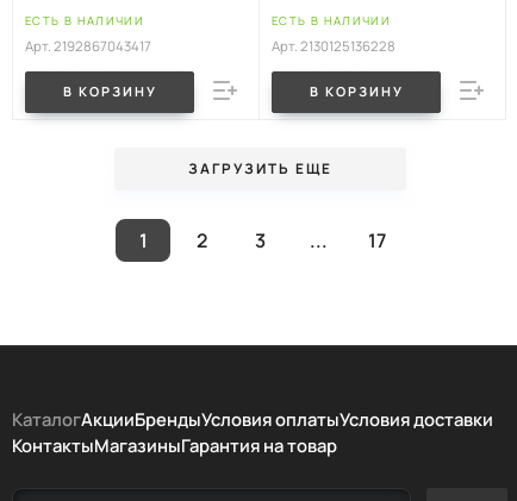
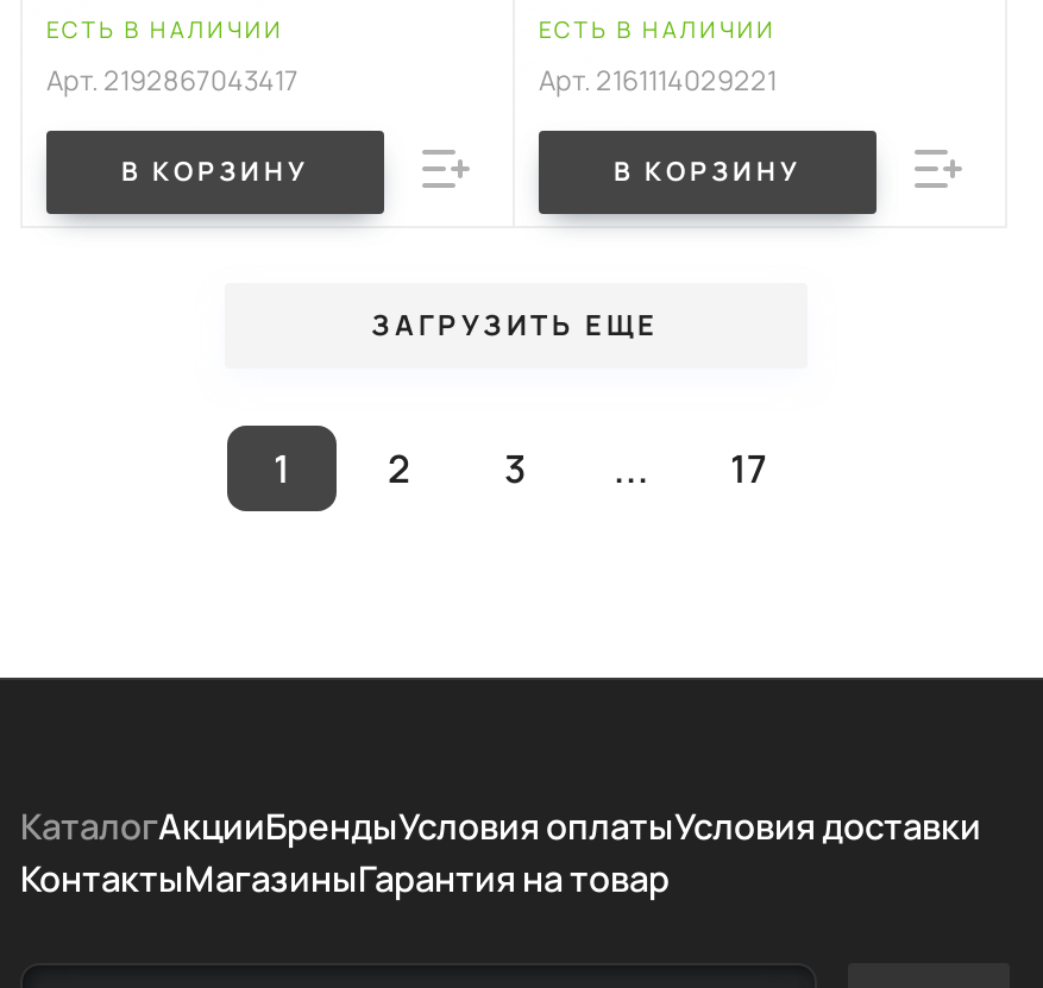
- Арт. 2130125136228
+ Арт. 2161114029221
